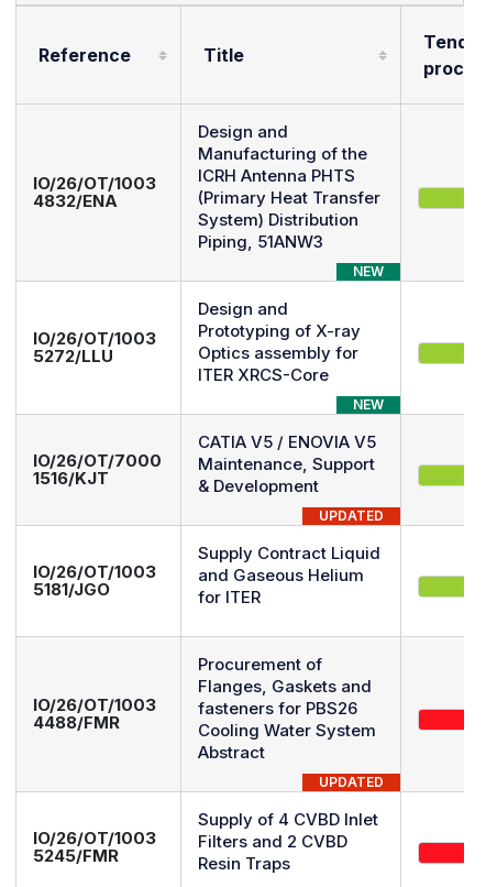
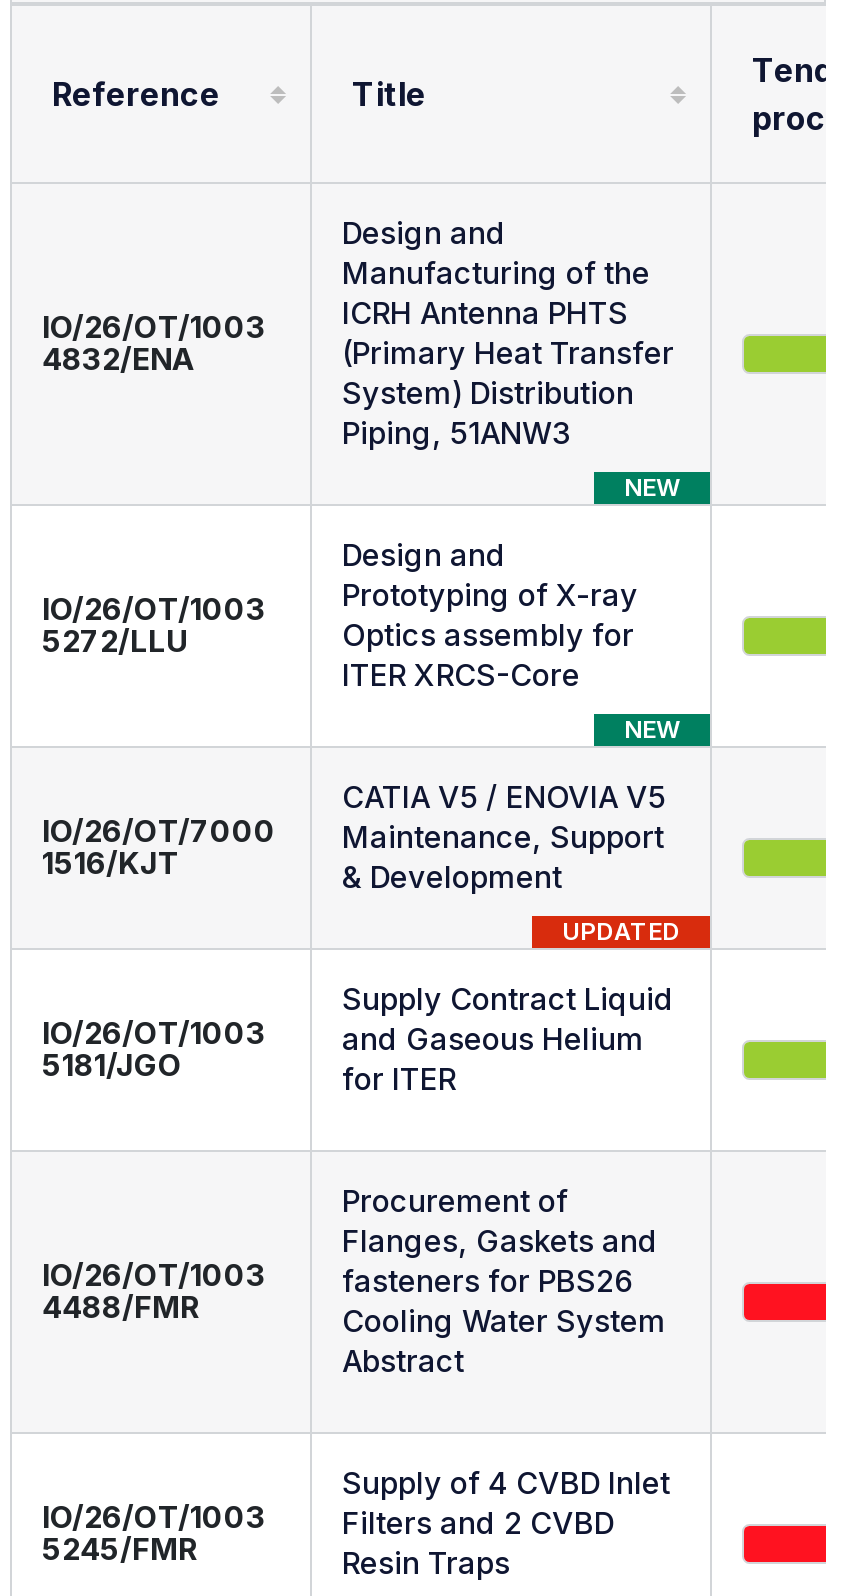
- UPDATED
